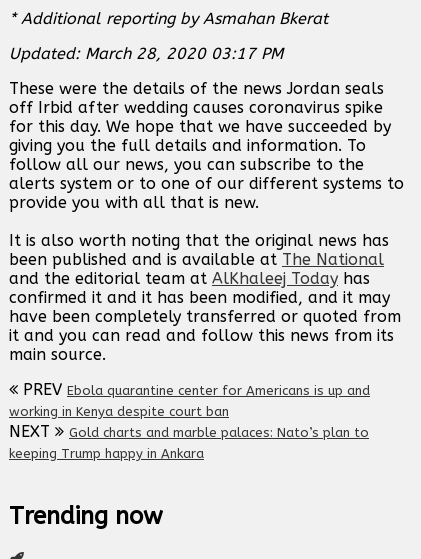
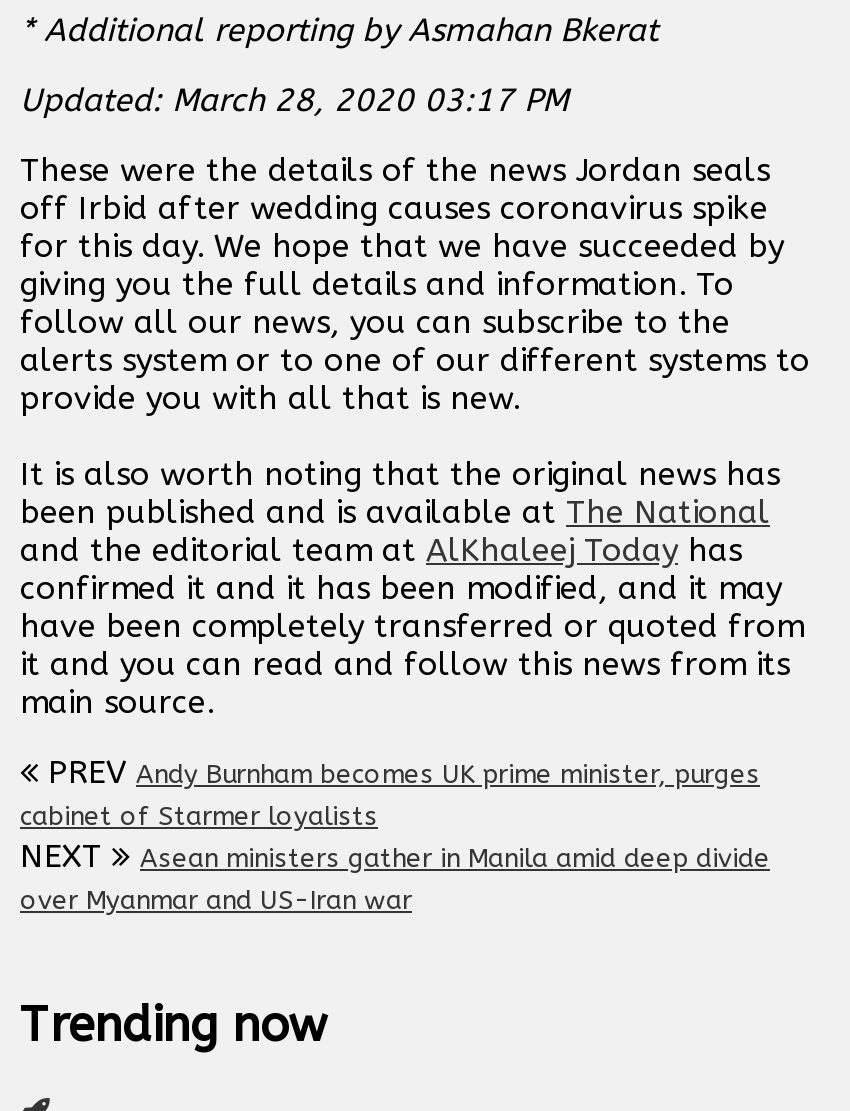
- PREV Ebola quarantine center for Americans is up and
- working in Kenya despite court ban
+ PREV Andy Burnham becomes UK prime minister, purges
+ cabinet of Starmer loyalists

- Gold charts and marble palaces: Nato’s plan to
- keeping Trump happy in Ankara
+ Asean ministers gather in Manila amid deep divide
+ over Myanmar and US-Iran war
